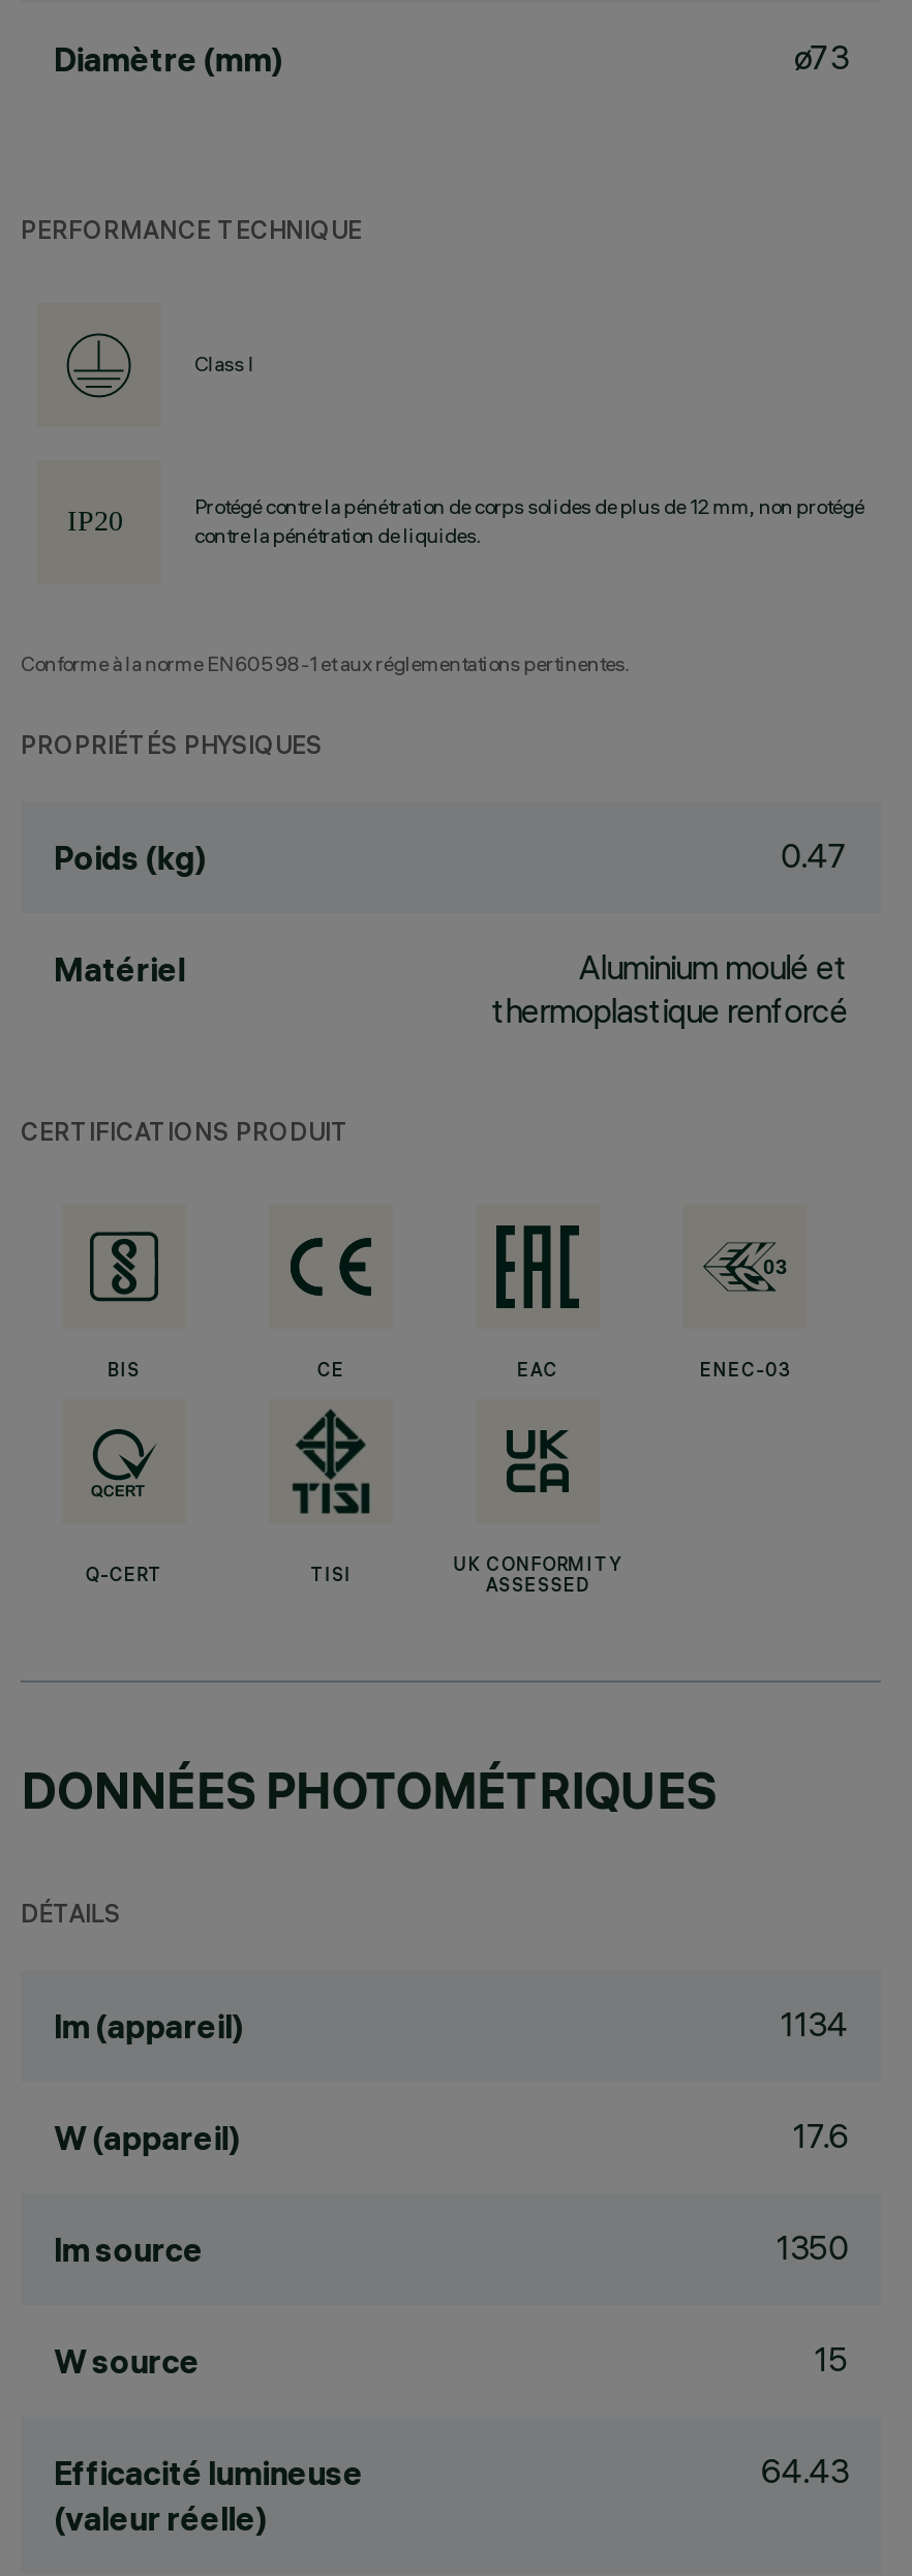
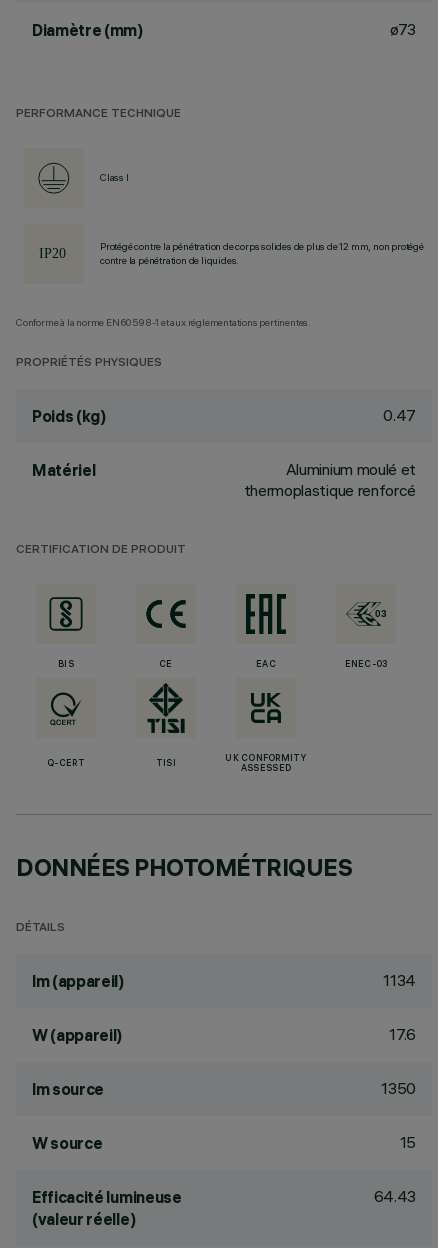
- CERTIFICATIONS PRODUIT
+ CERTIFICATION DE PRODUIT
